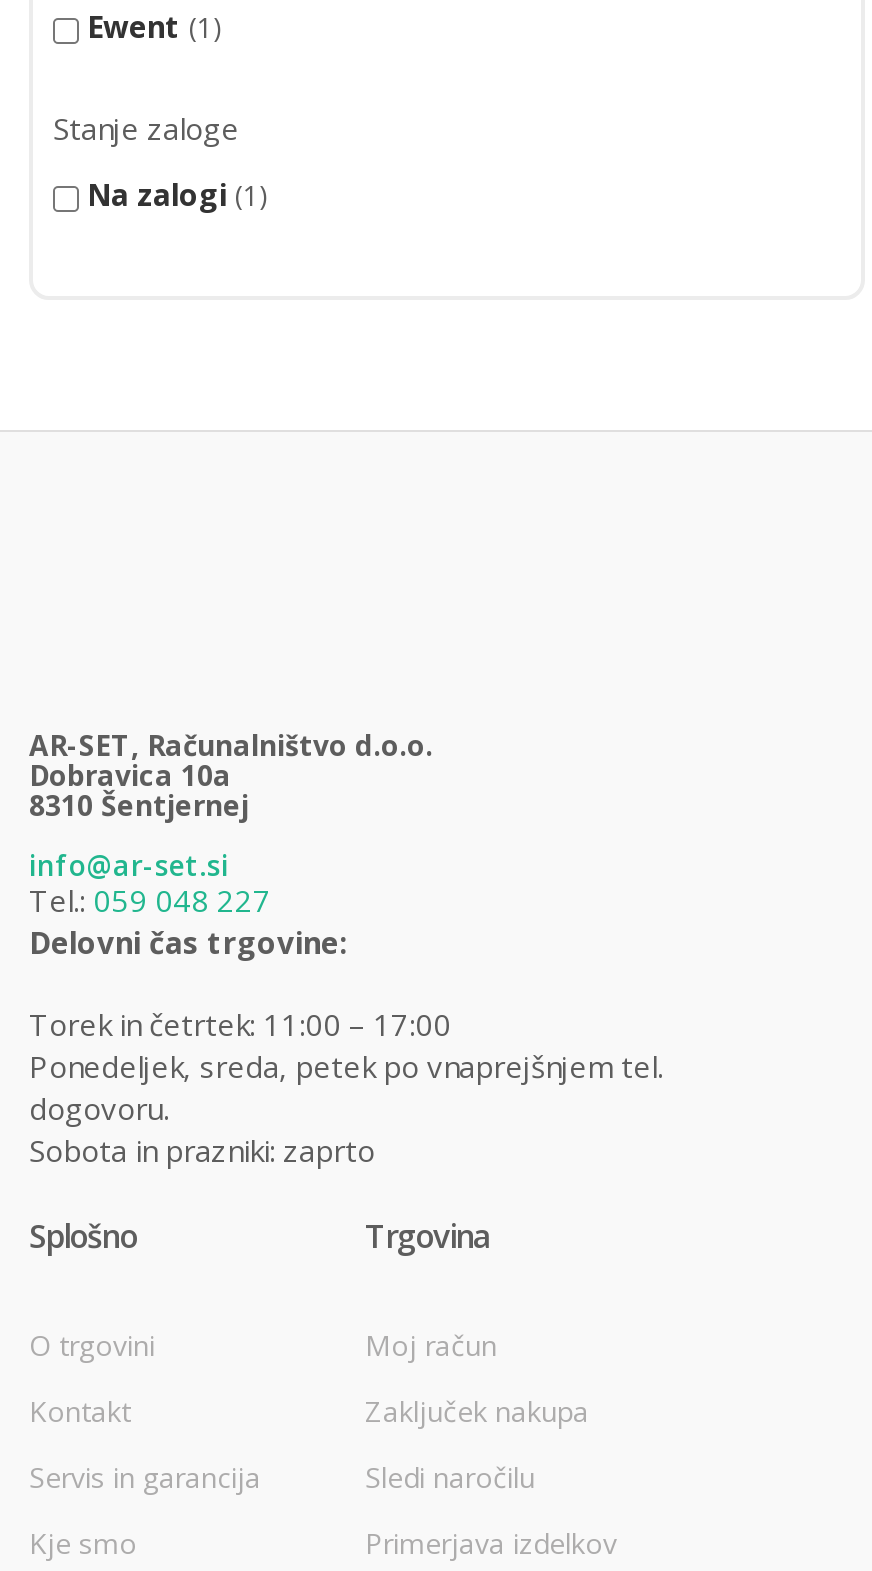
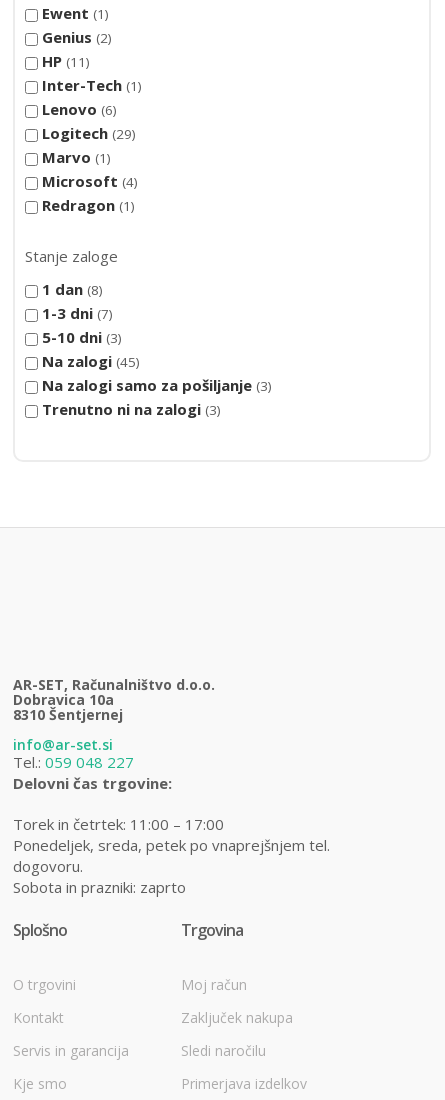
+ Genius 2
+ HP 11
+ Inter-Tech 1
+ Lenovo 6
+ Logitech 29
+ Marvo 1
+ Microsoft 4
+ Redragon 1

- Na zalogi 1
+ 1 dan 8
+ 1-3 dni 7
+ 5-10 dni 3
+ Na zalogi 45
+ Na zalogi samo za pošiljanje 3
+ Trenutno ni na zalogi 3
